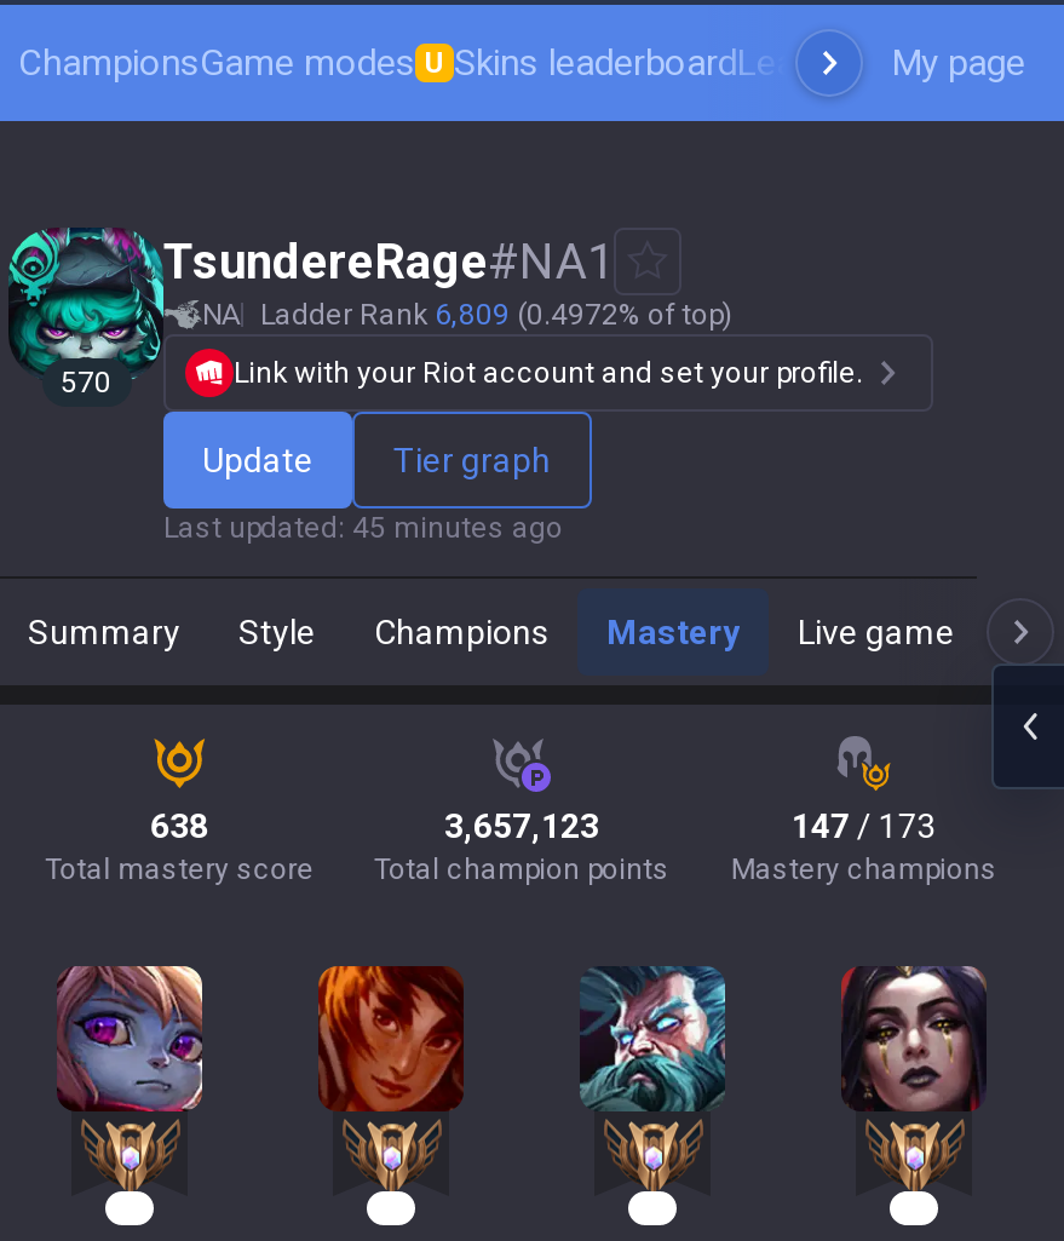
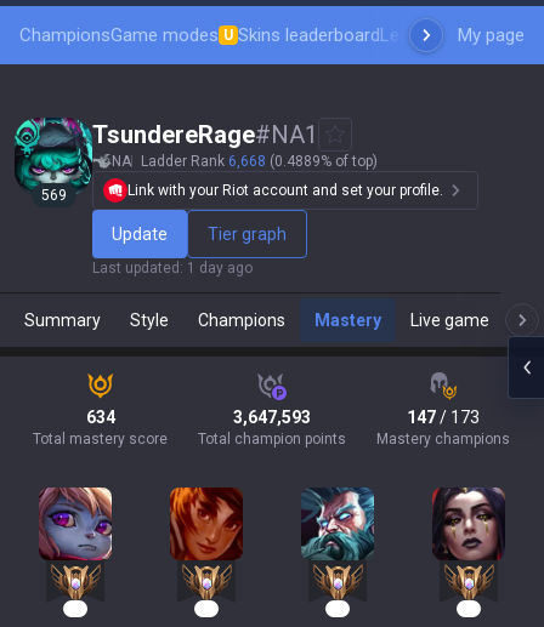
- NA Ladder Rank 6,809 (0.4972% of top)
+ NA Ladder Rank 6,668 (0.4889% of top)

- 570
+ 569

- Last updated: 45 minutes ago
+ Last updated: 1 day ago

- 638
+ 634

- 3,657,123
+ 3,647,593
